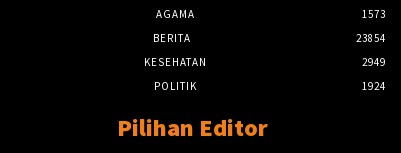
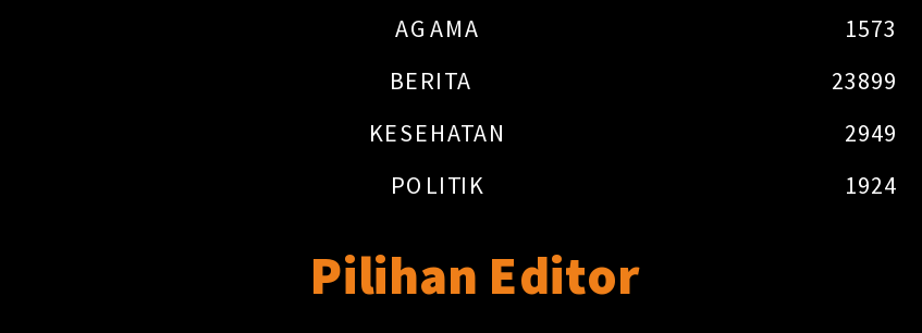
- 23854
+ 23899
